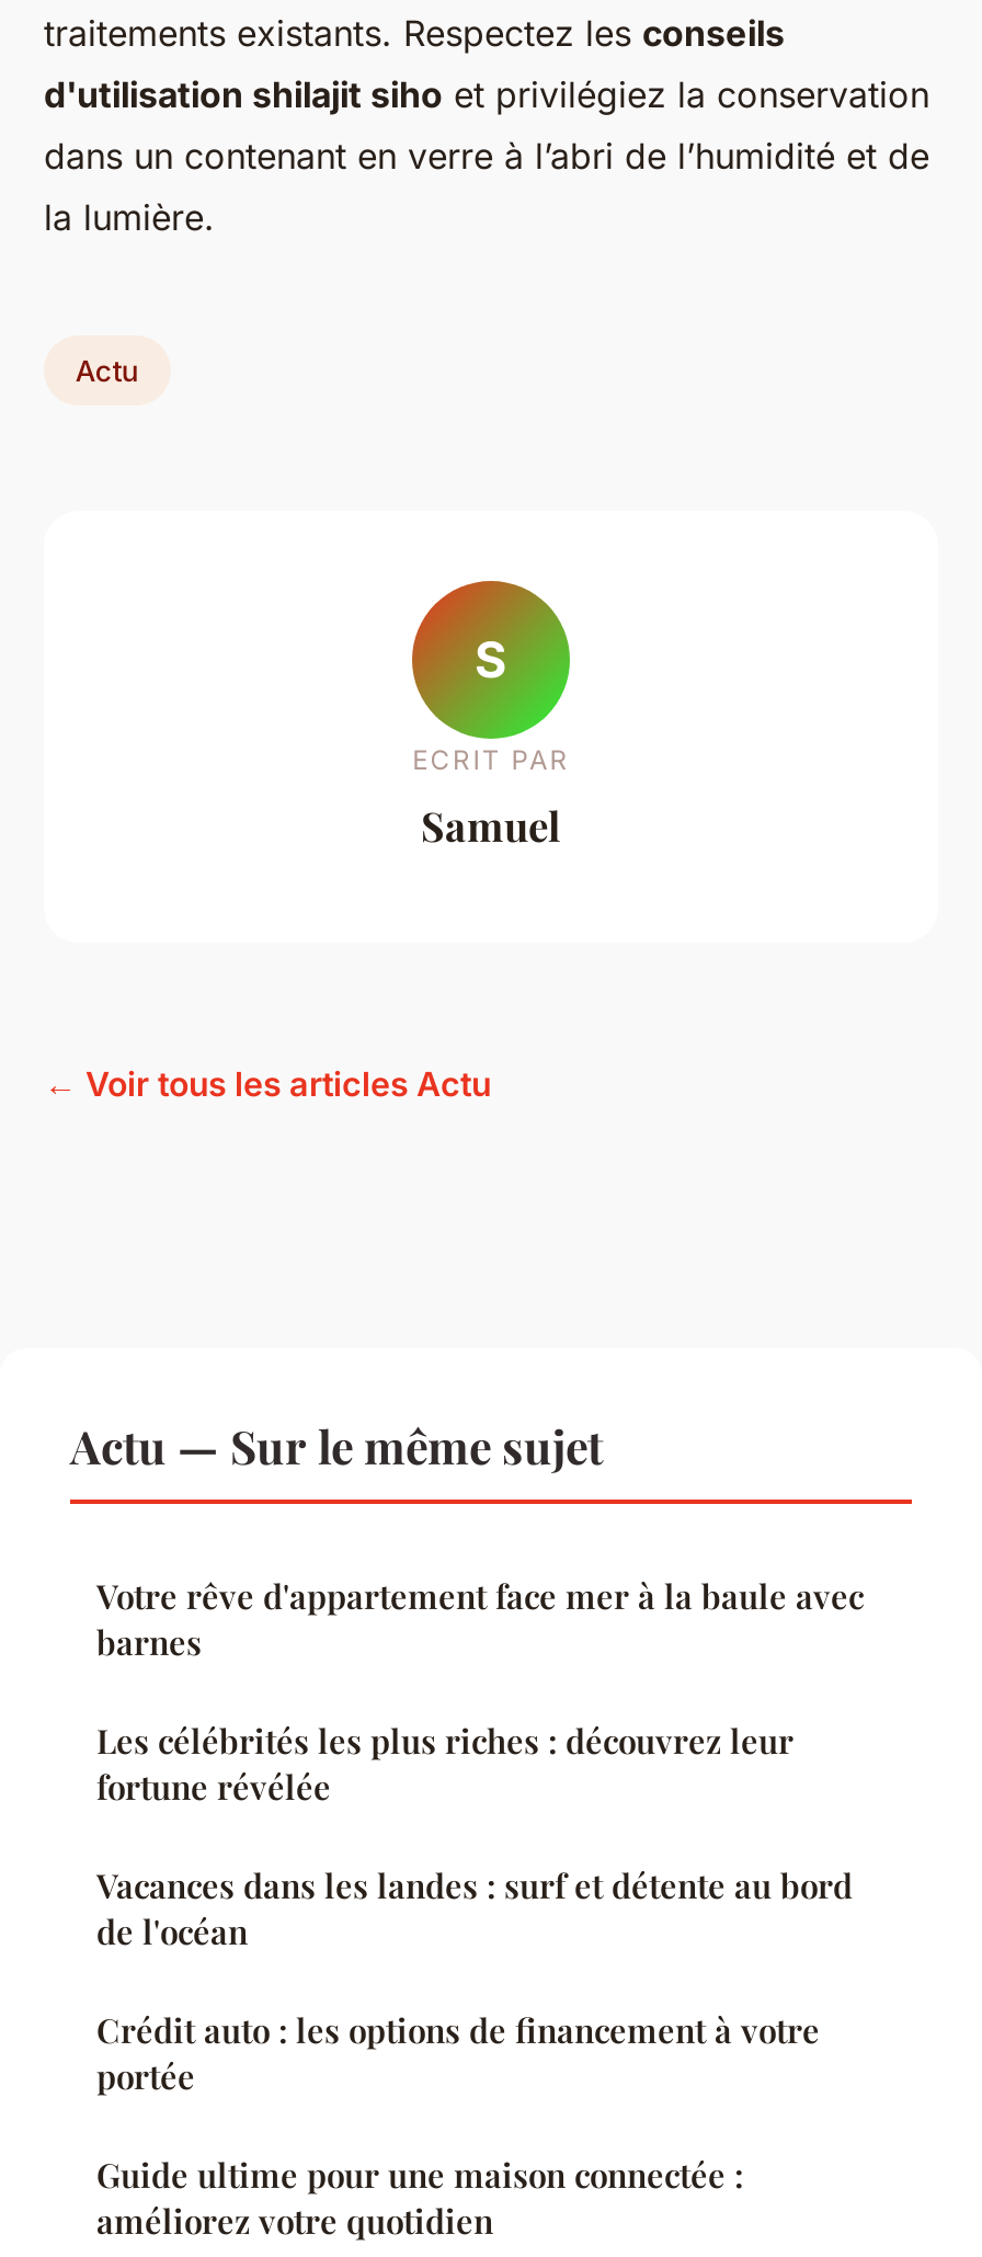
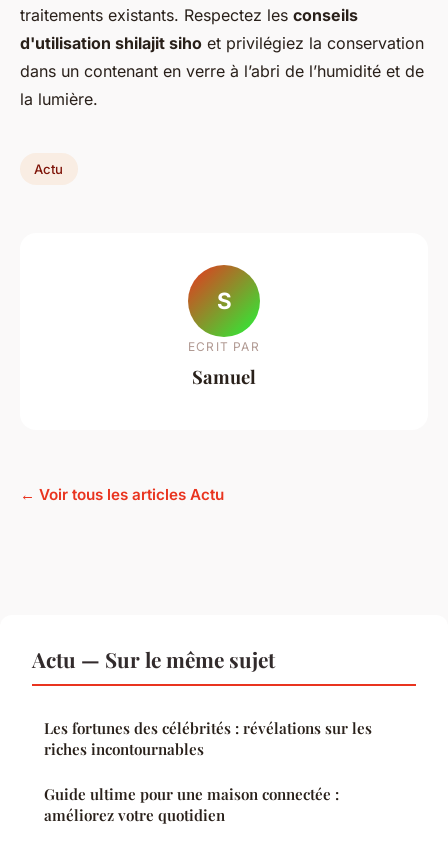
- Votre rêve d'appartement face mer à la baule avec
- barnes
- Les célébrités les plus riches : découvrez leur
- fortune révélée
- Vacances dans les landes : surf et détente au bord
- de l'océan
- Crédit auto : les options de financement à votre
- portée
+ Les fortunes des célébrités : révélations sur les
+ riches incontournables
